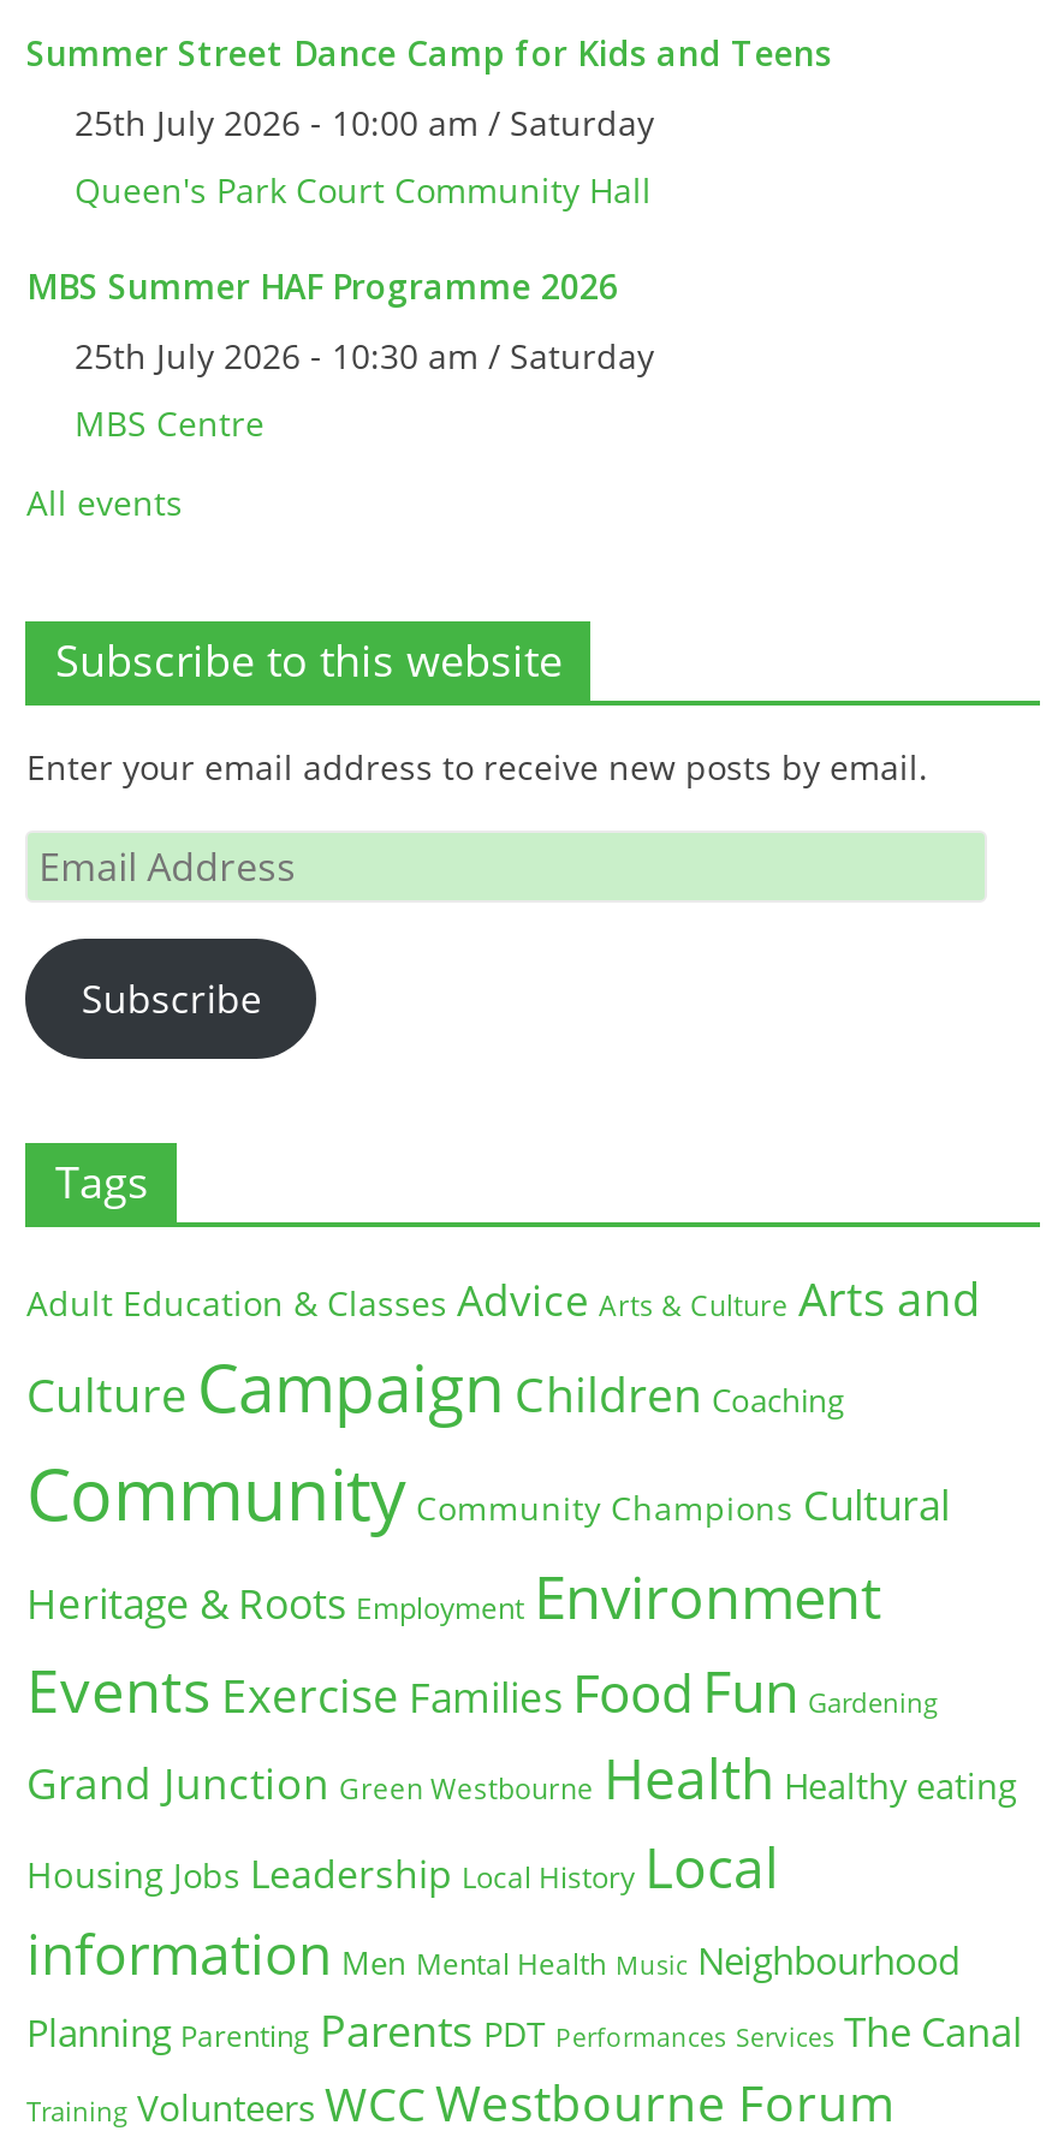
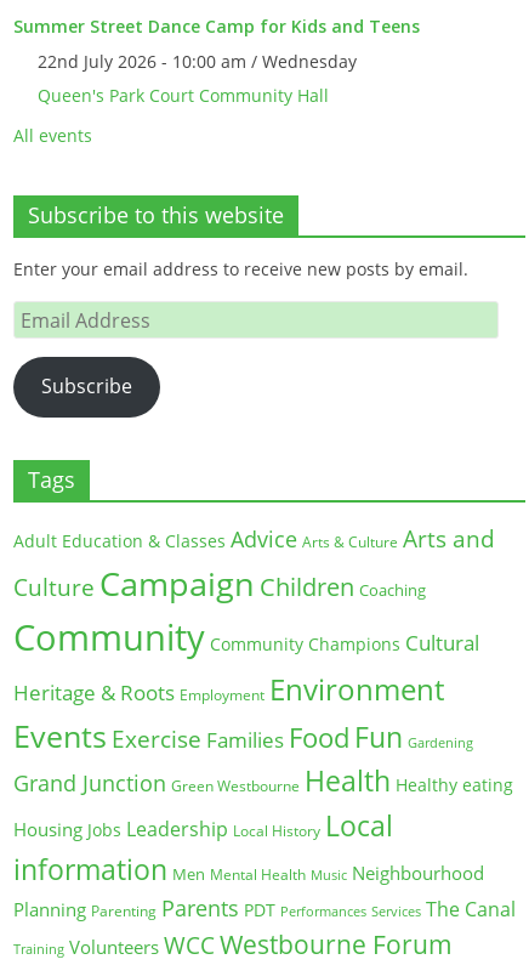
- 25th July 2026 - 10:00 am / Saturday
+ 22nd July 2026 - 10:00 am / Wednesday

- MBS Summer HAF Programme 2026
- 25th July 2026 - 10:30 am / Saturday
- MBS Centre
